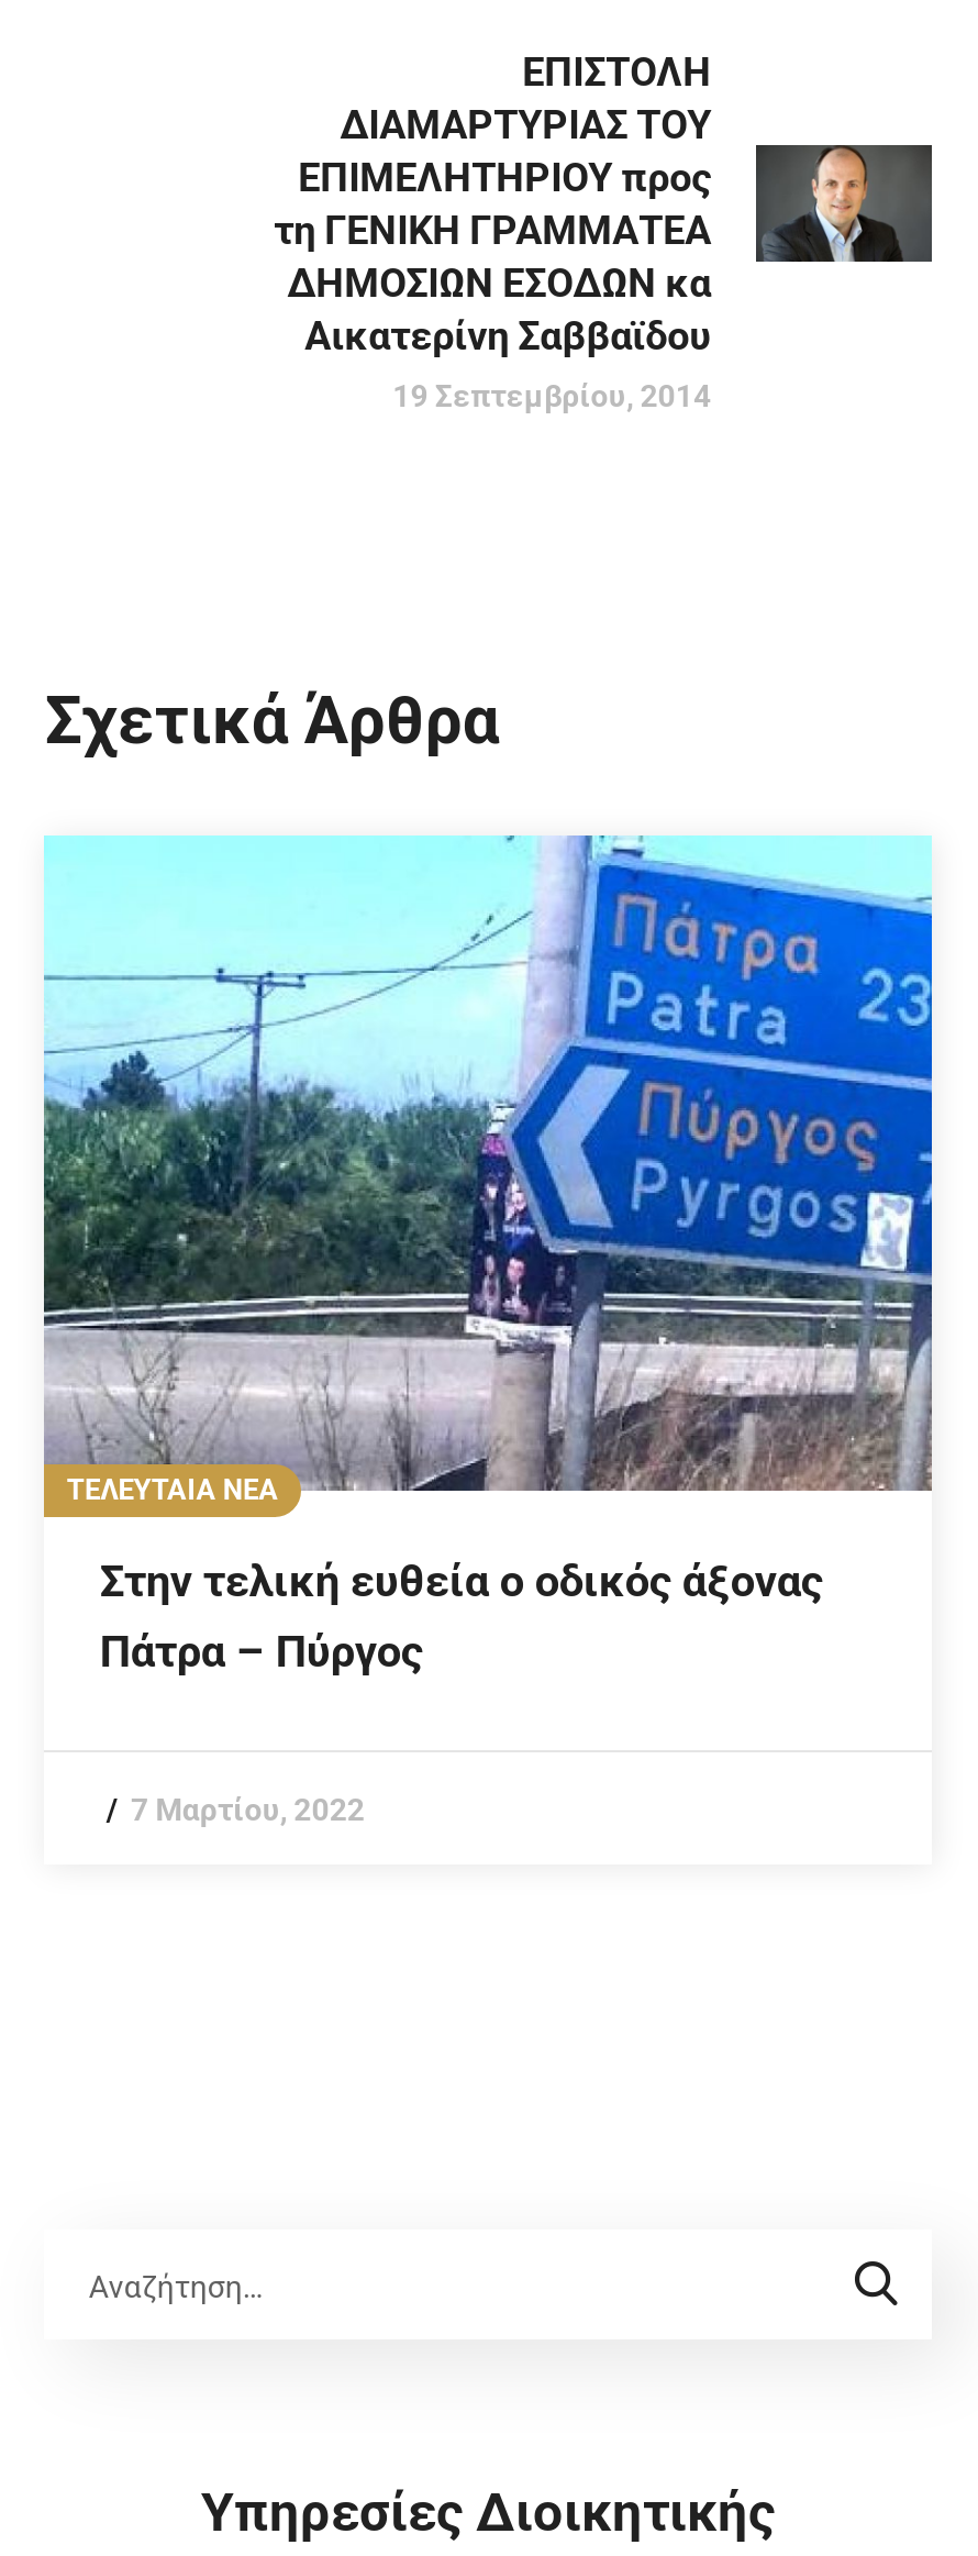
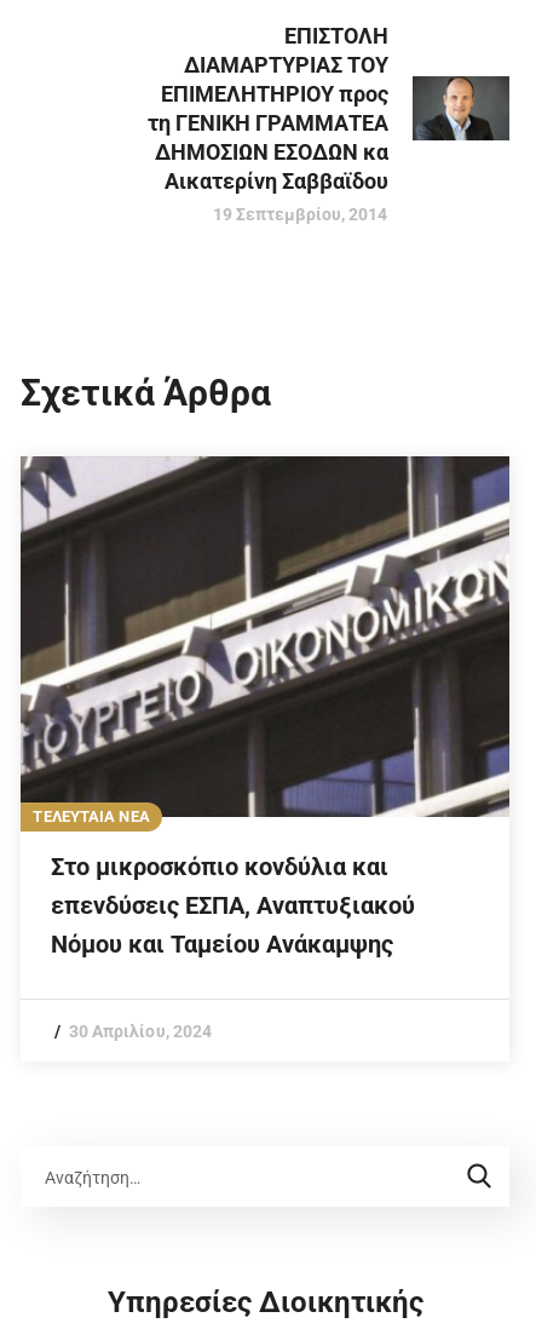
- [image]
- Στην τελική ευθεία ο οδικός άξονας
- Πάτρα – Πύργος
+ [image]
+ Στο μικροσκόπιο κονδύλια και
+ επενδύσεις ΕΣΠΑ, Αναπτυξιακού
+ Νόμου και Ταμείου Ανάκαμψης

- 7 Μαρτίου, 2022
+ 30 Απριλίου, 2024
